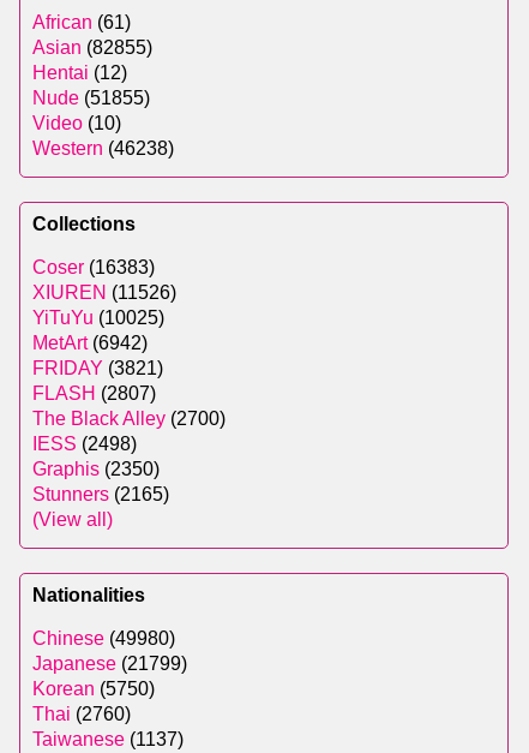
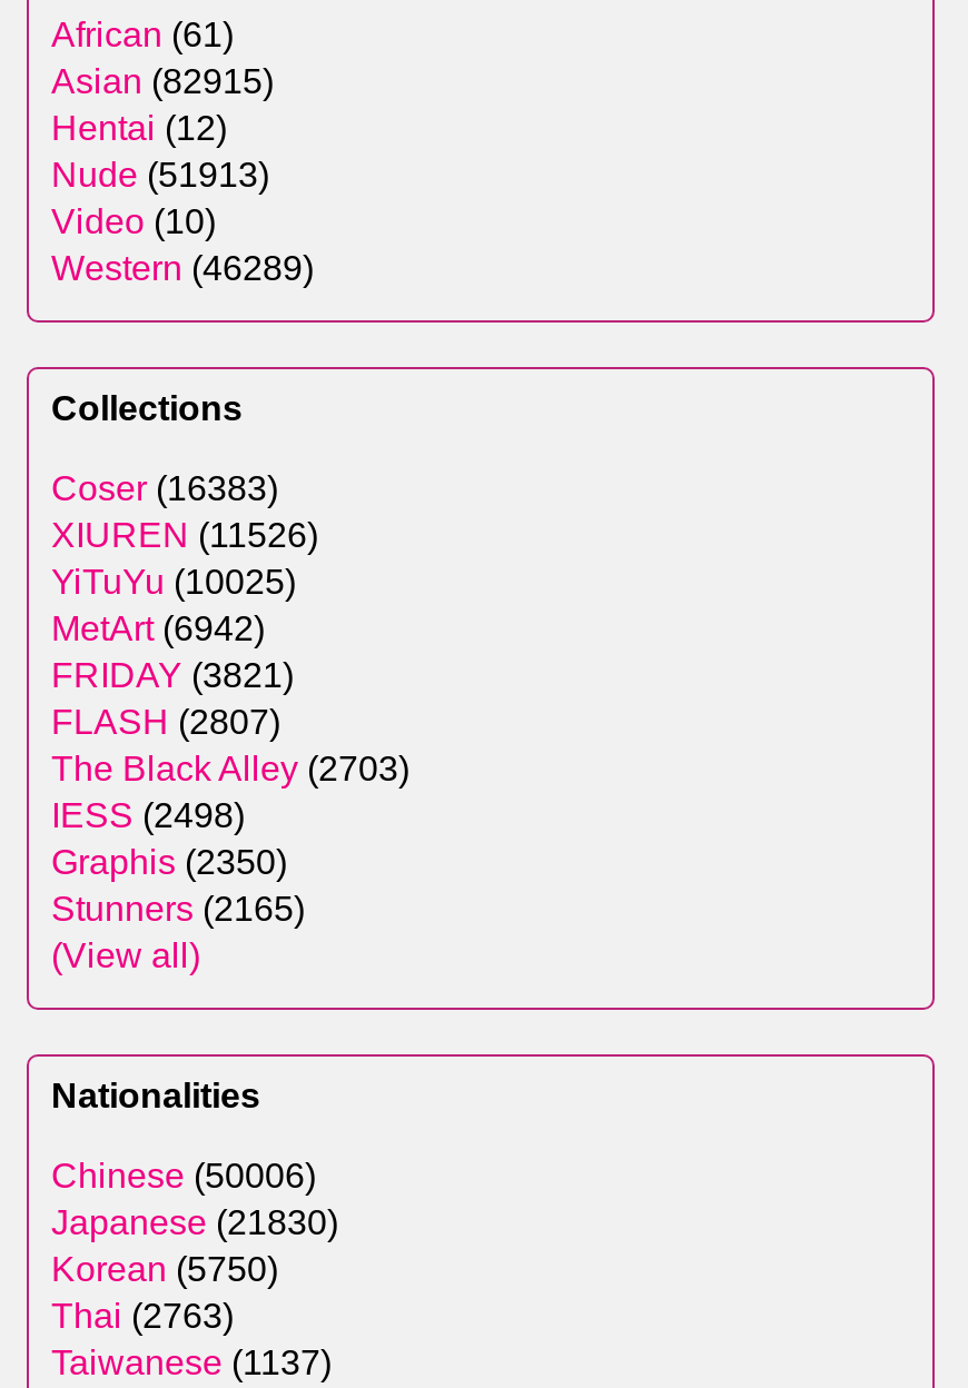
- Asian (82855)
+ Asian (82915)

- Nude (51855)
+ Nude (51913)

- Western (46238)
+ Western (46289)

- The Black Alley (2700)
+ The Black Alley (2703)

- Chinese (49980)
+ Chinese (50006)

- Japanese (21799)
+ Japanese (21830)

- Thai (2760)
+ Thai (2763)
